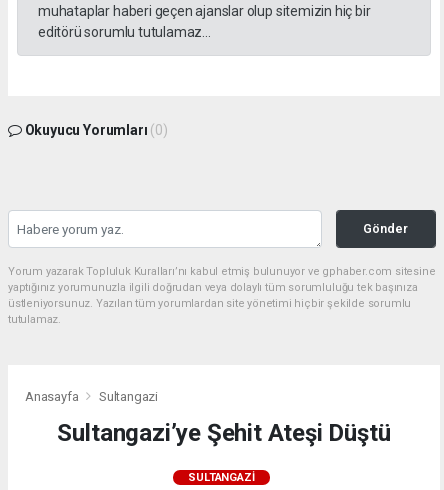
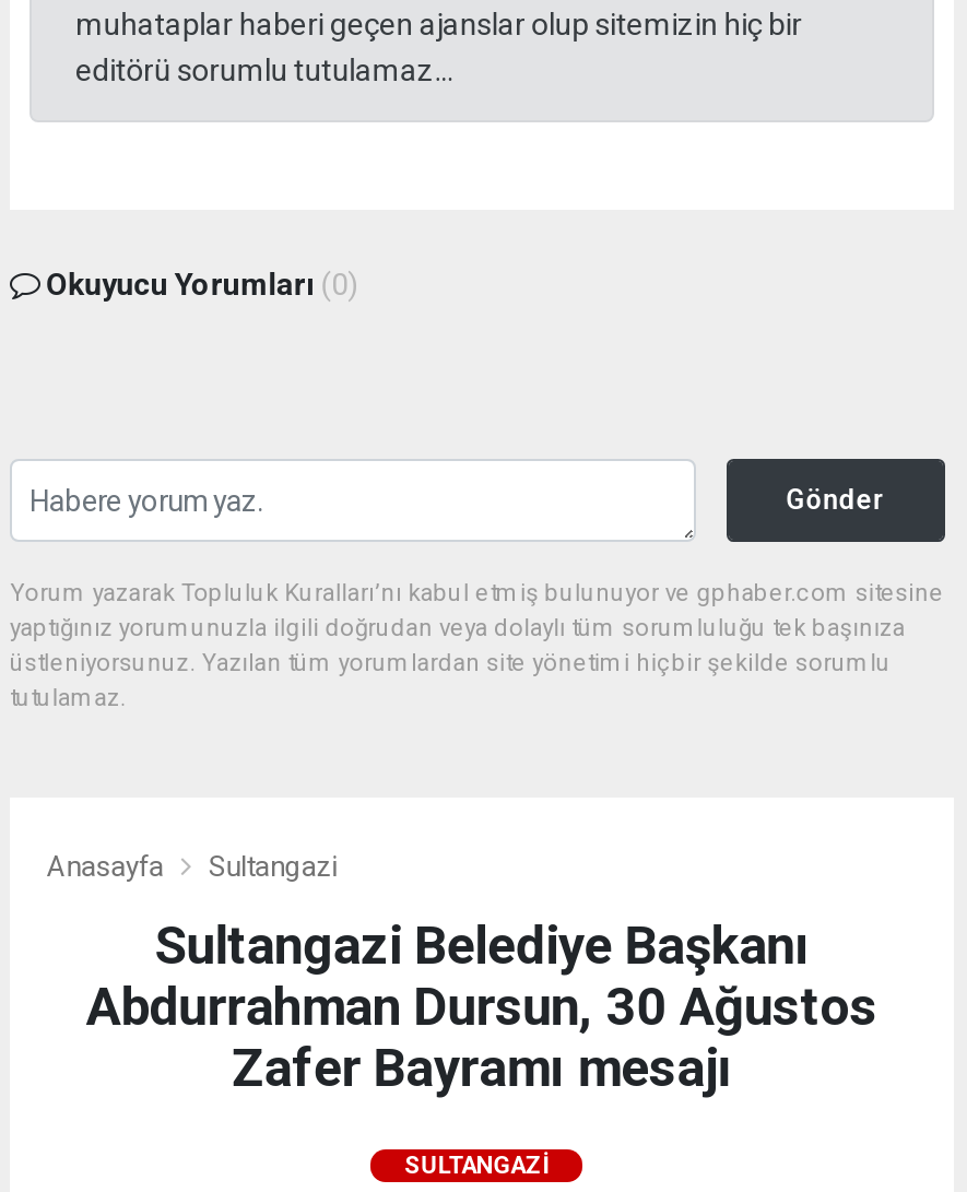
- Sultangazi’ye Şehit Ateşi Düştü
+ Sultangazi Belediye Başkanı
+ Abdurrahman Dursun, 30 Ağustos
+ Zafer Bayramı mesajı
